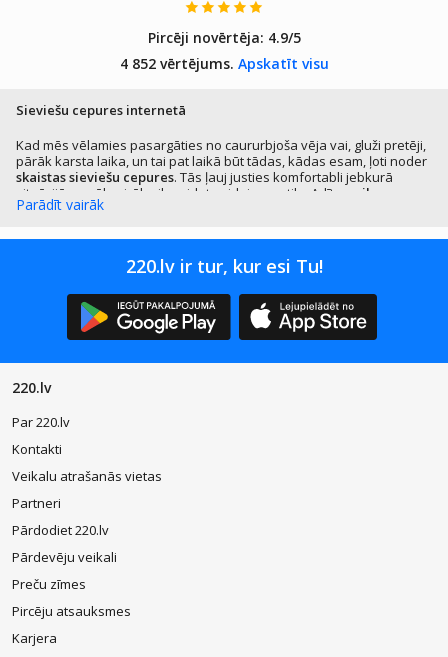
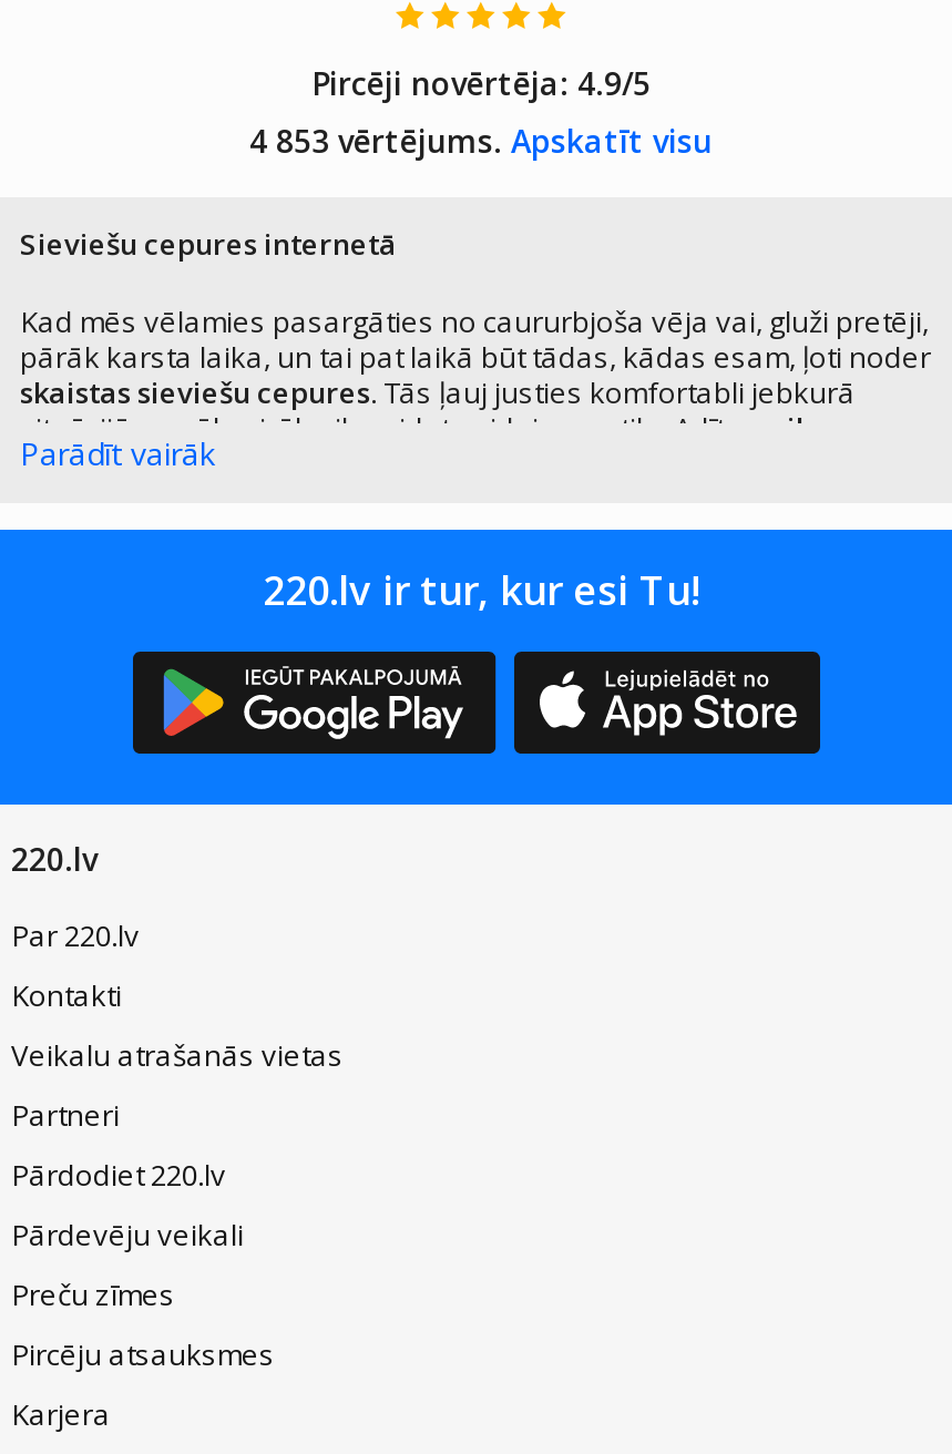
- 4 852 vērtējums. Apskatīt visu
+ 4 853 vērtējums. Apskatīt visu
